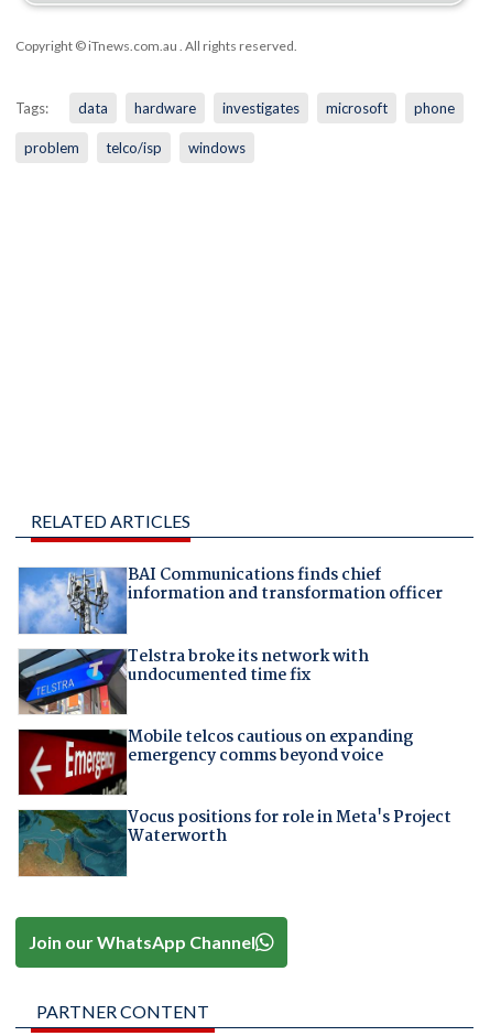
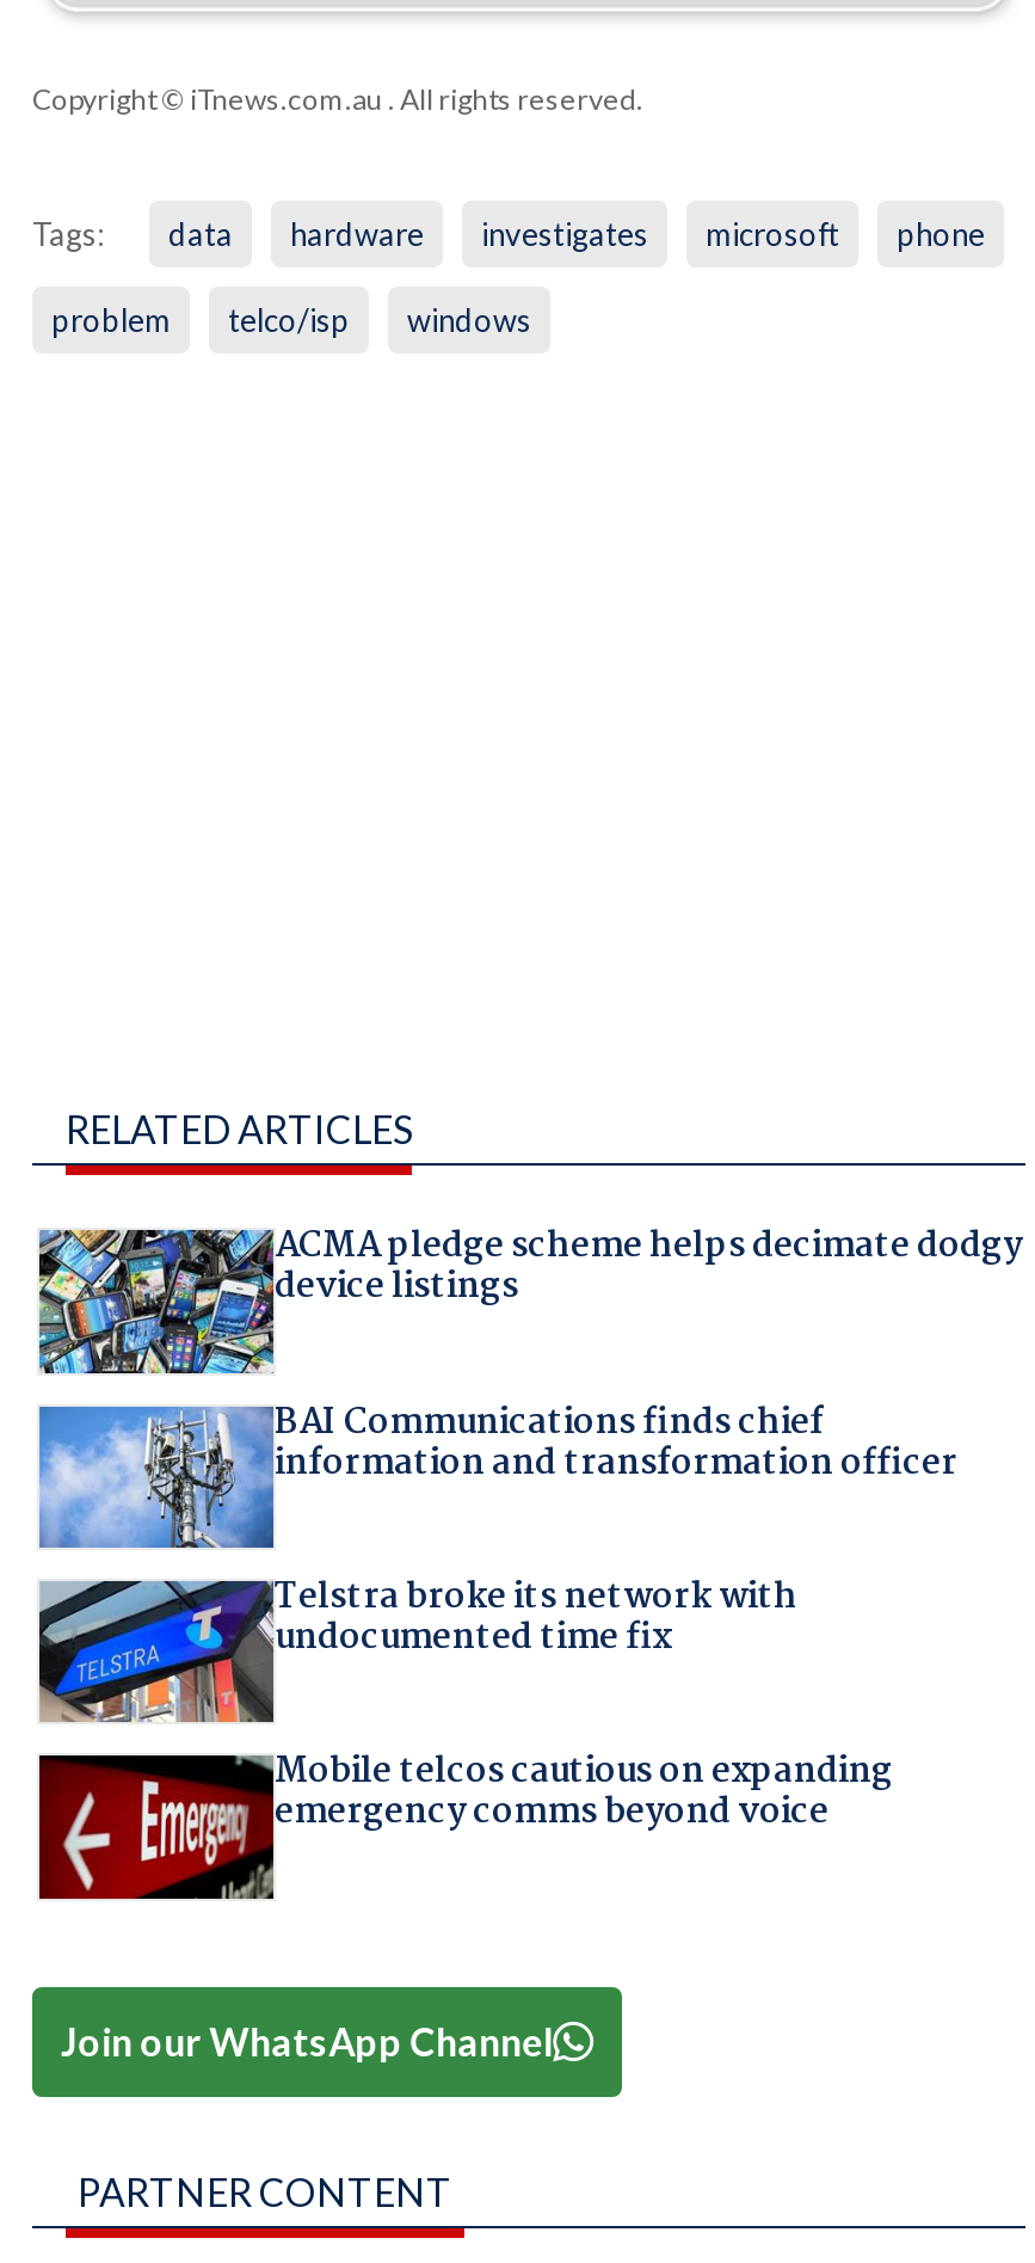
+ [image]
+ ACMA pledge scheme helps decimate dodgy
+ device listings

moved down: [image] | BAI Communications finds chief | information and transformation officer | Telstra broke its network with | undocumented time fix | Mobile telcos cautious on expanding | emergency comms beyond voice

- [image]
- Vocus positions for role in Meta's Project
- Waterworth
